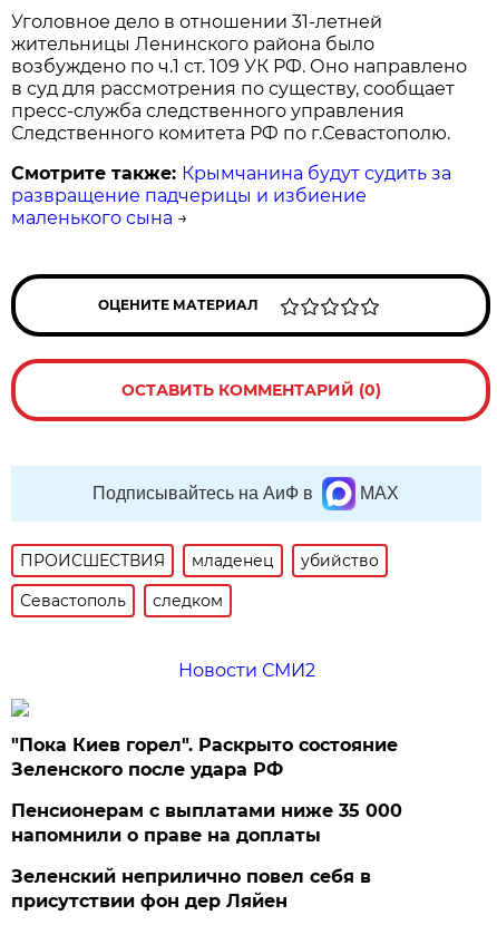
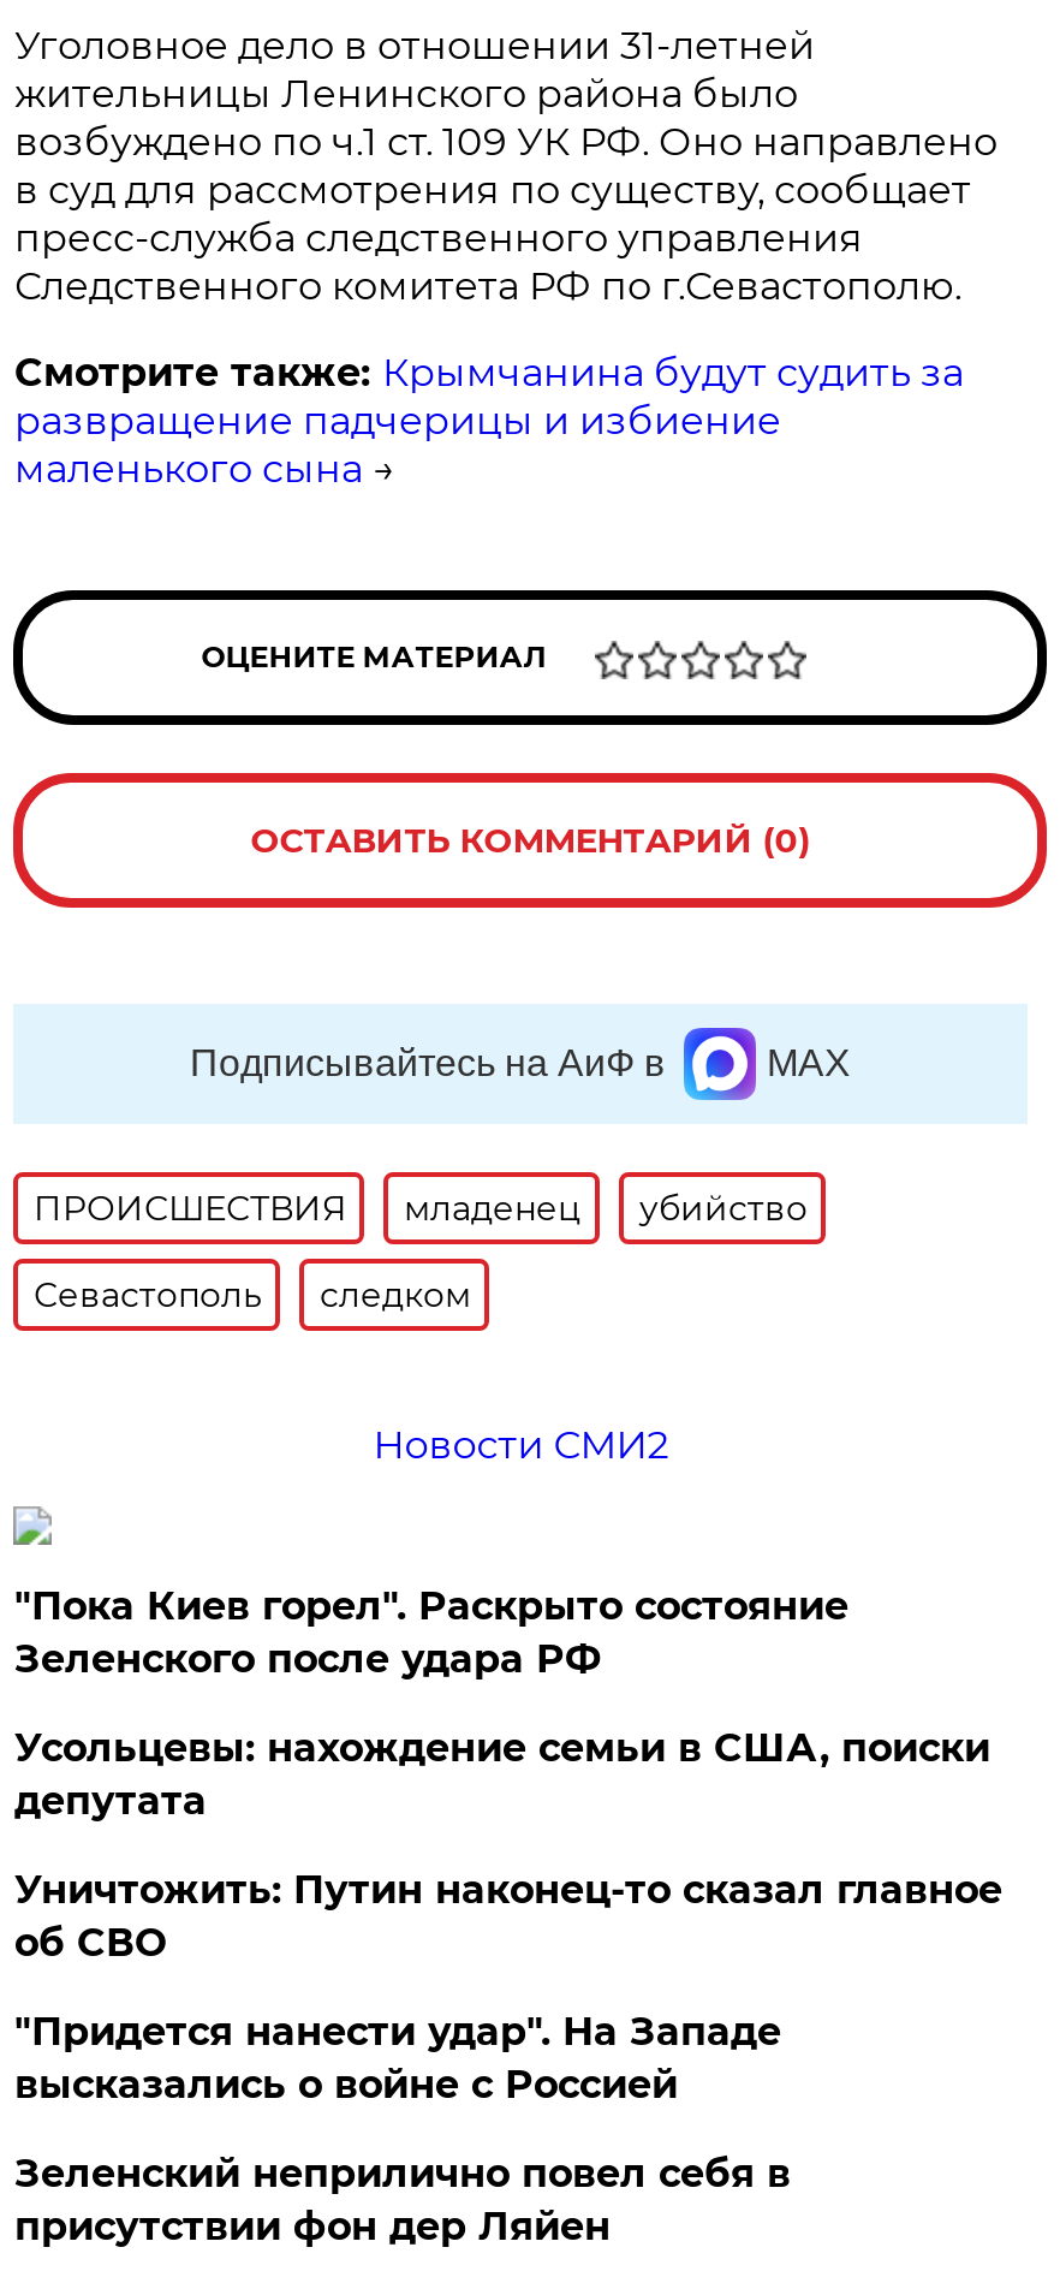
- Пенсионерам с выплатами ниже 35 000
- напомнили о праве на доплаты
+ Усольцевы: нахождение семьи в США, поиски
+ депутата
+ Уничтожить: Путин наконец-то сказал главное
+ об СВО
+ "Придется нанести удар". На Западе
+ высказались о войне с Россией
